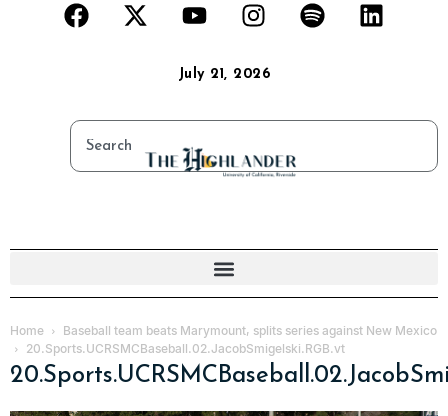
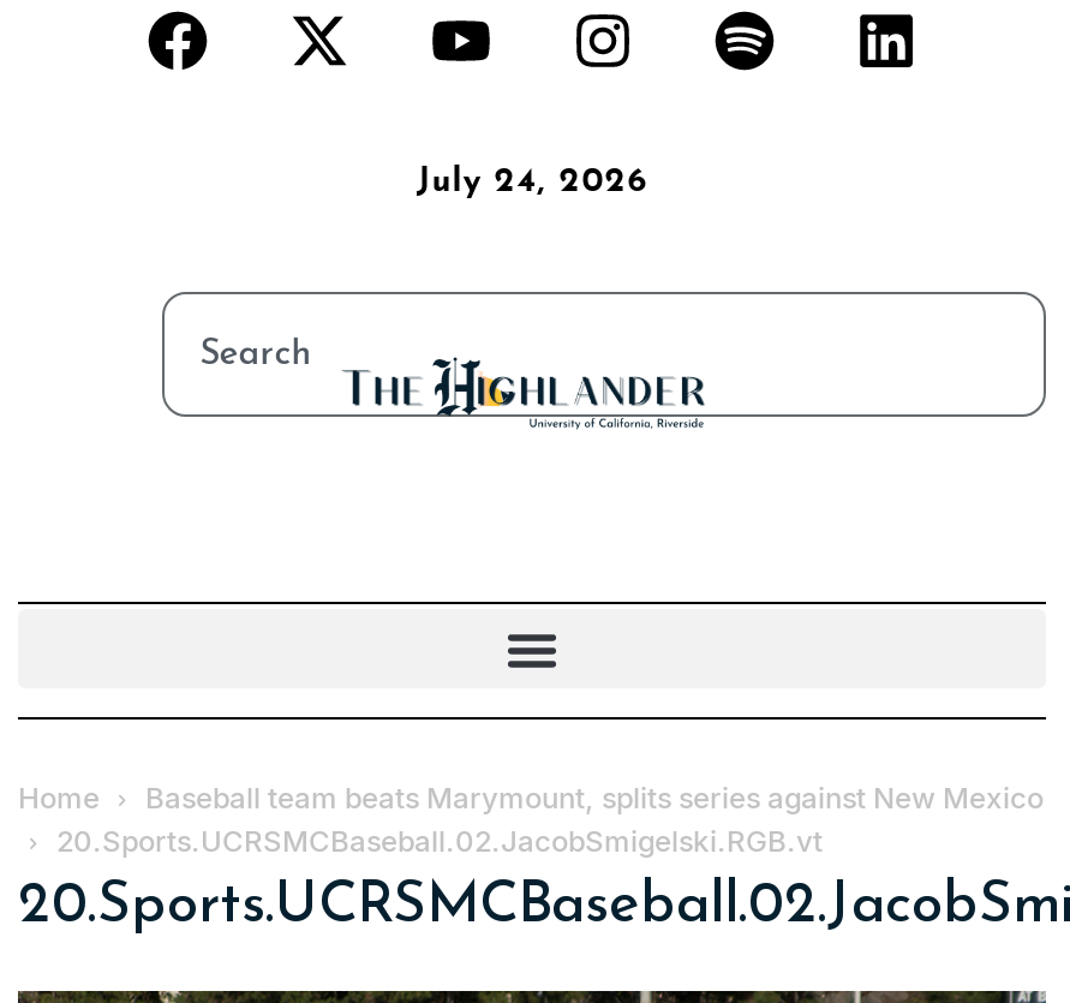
- July 21, 2026
+ July 24, 2026
